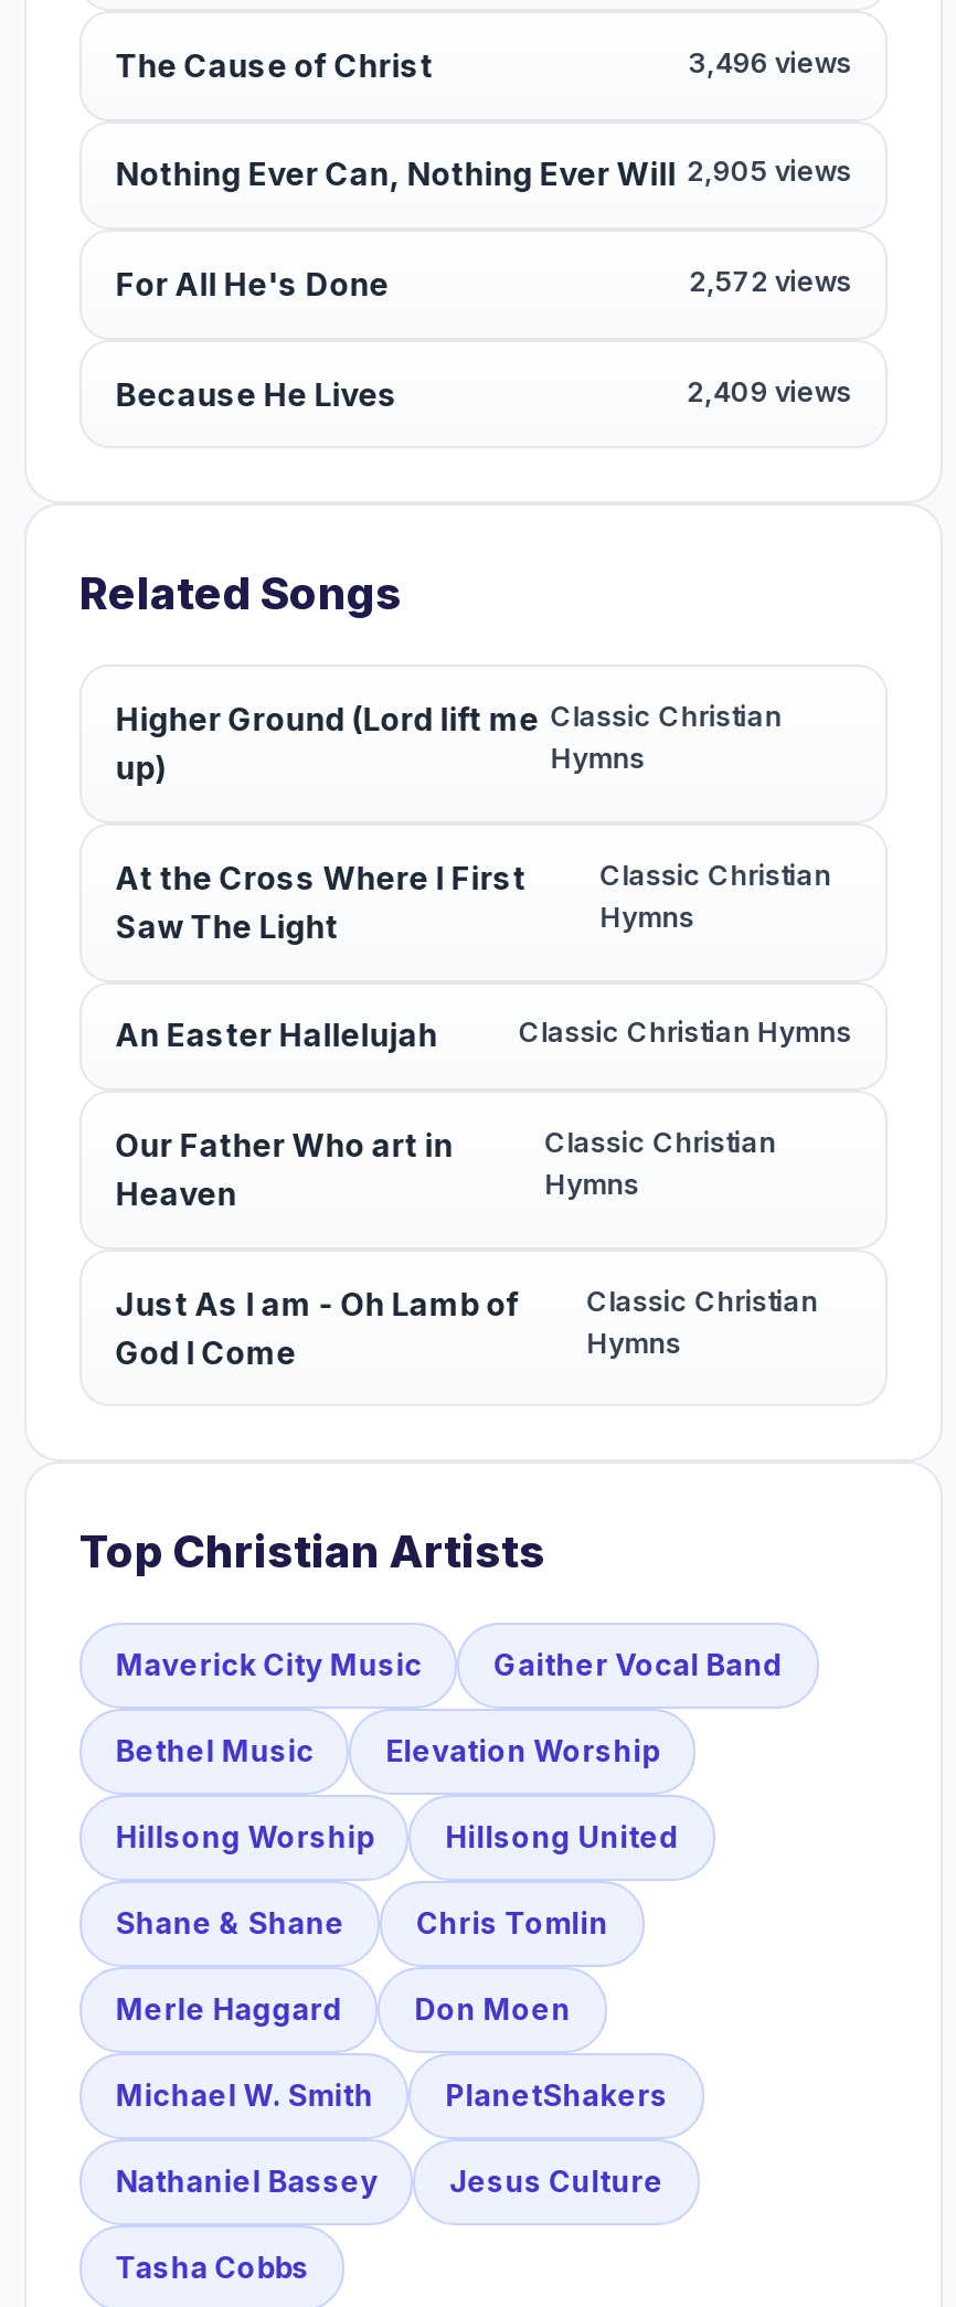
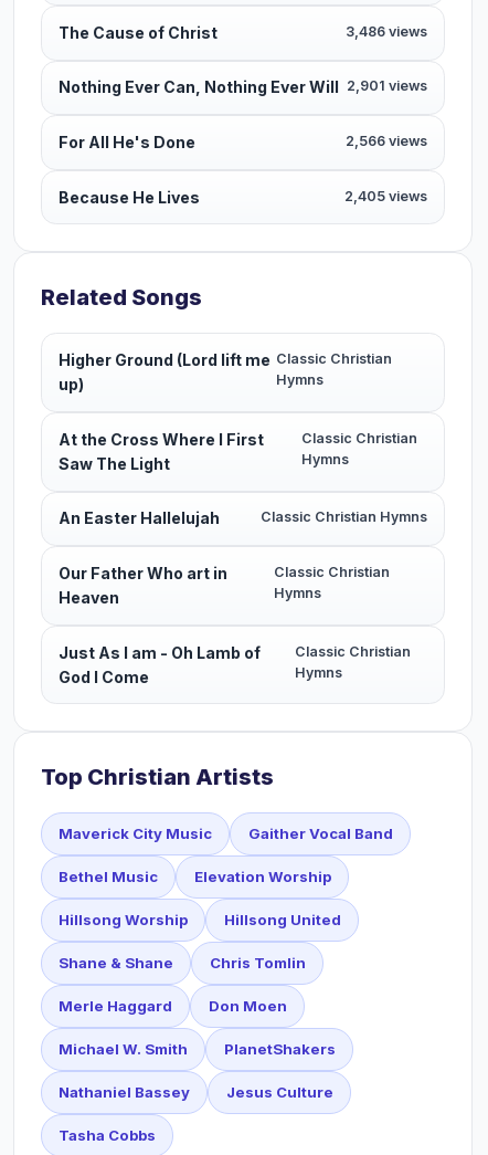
- 3,496 views
+ 3,486 views

- Nothing Ever Can, Nothing Ever Will 2,905 views
+ Nothing Ever Can, Nothing Ever Will 2,901 views

- 2,572 views
+ 2,566 views

- 2,409 views
+ 2,405 views
